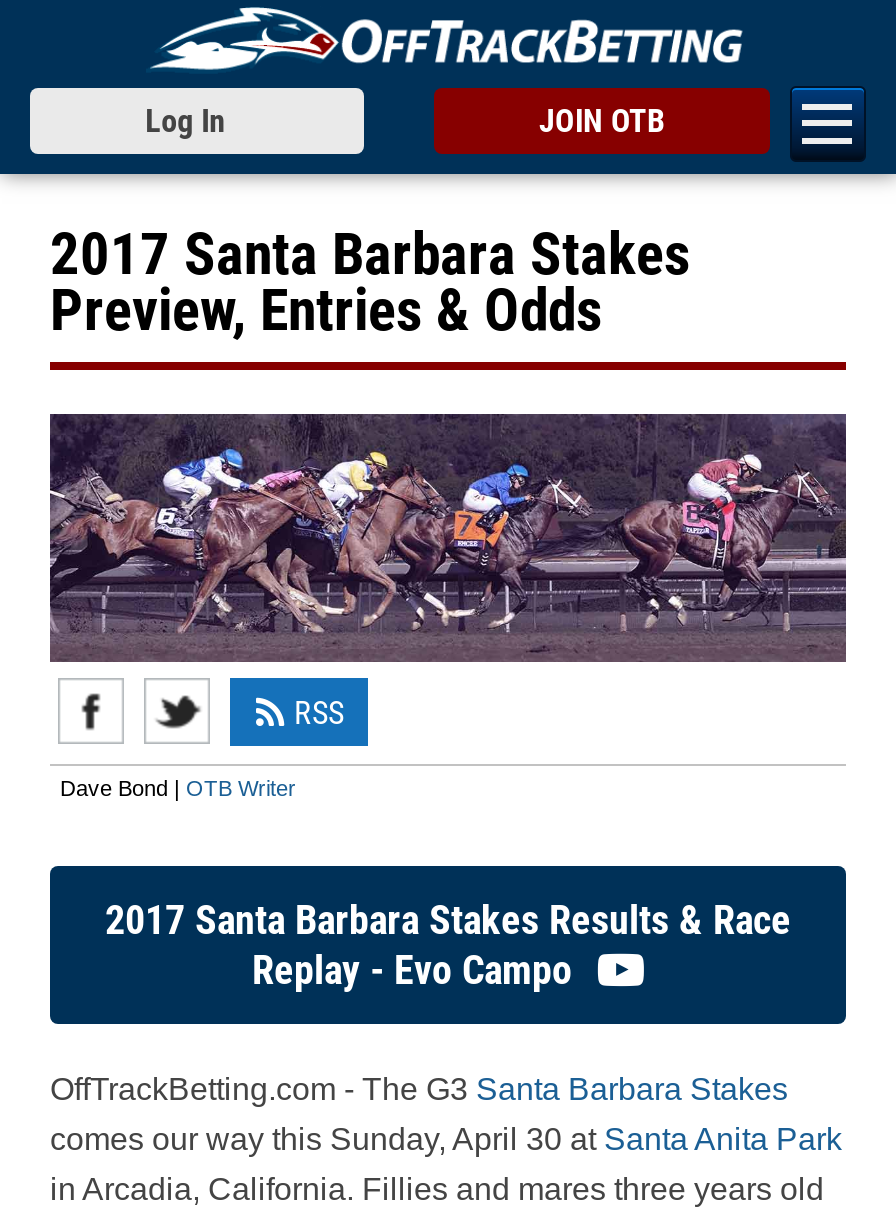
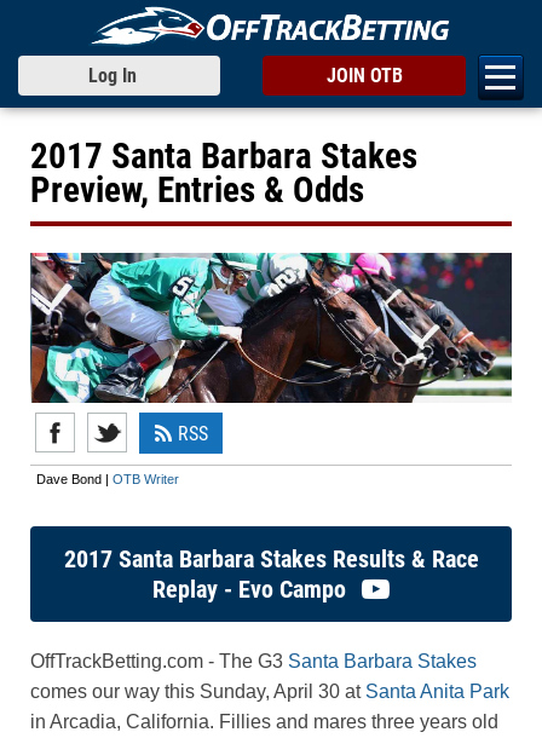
- [image]
+ [image]
